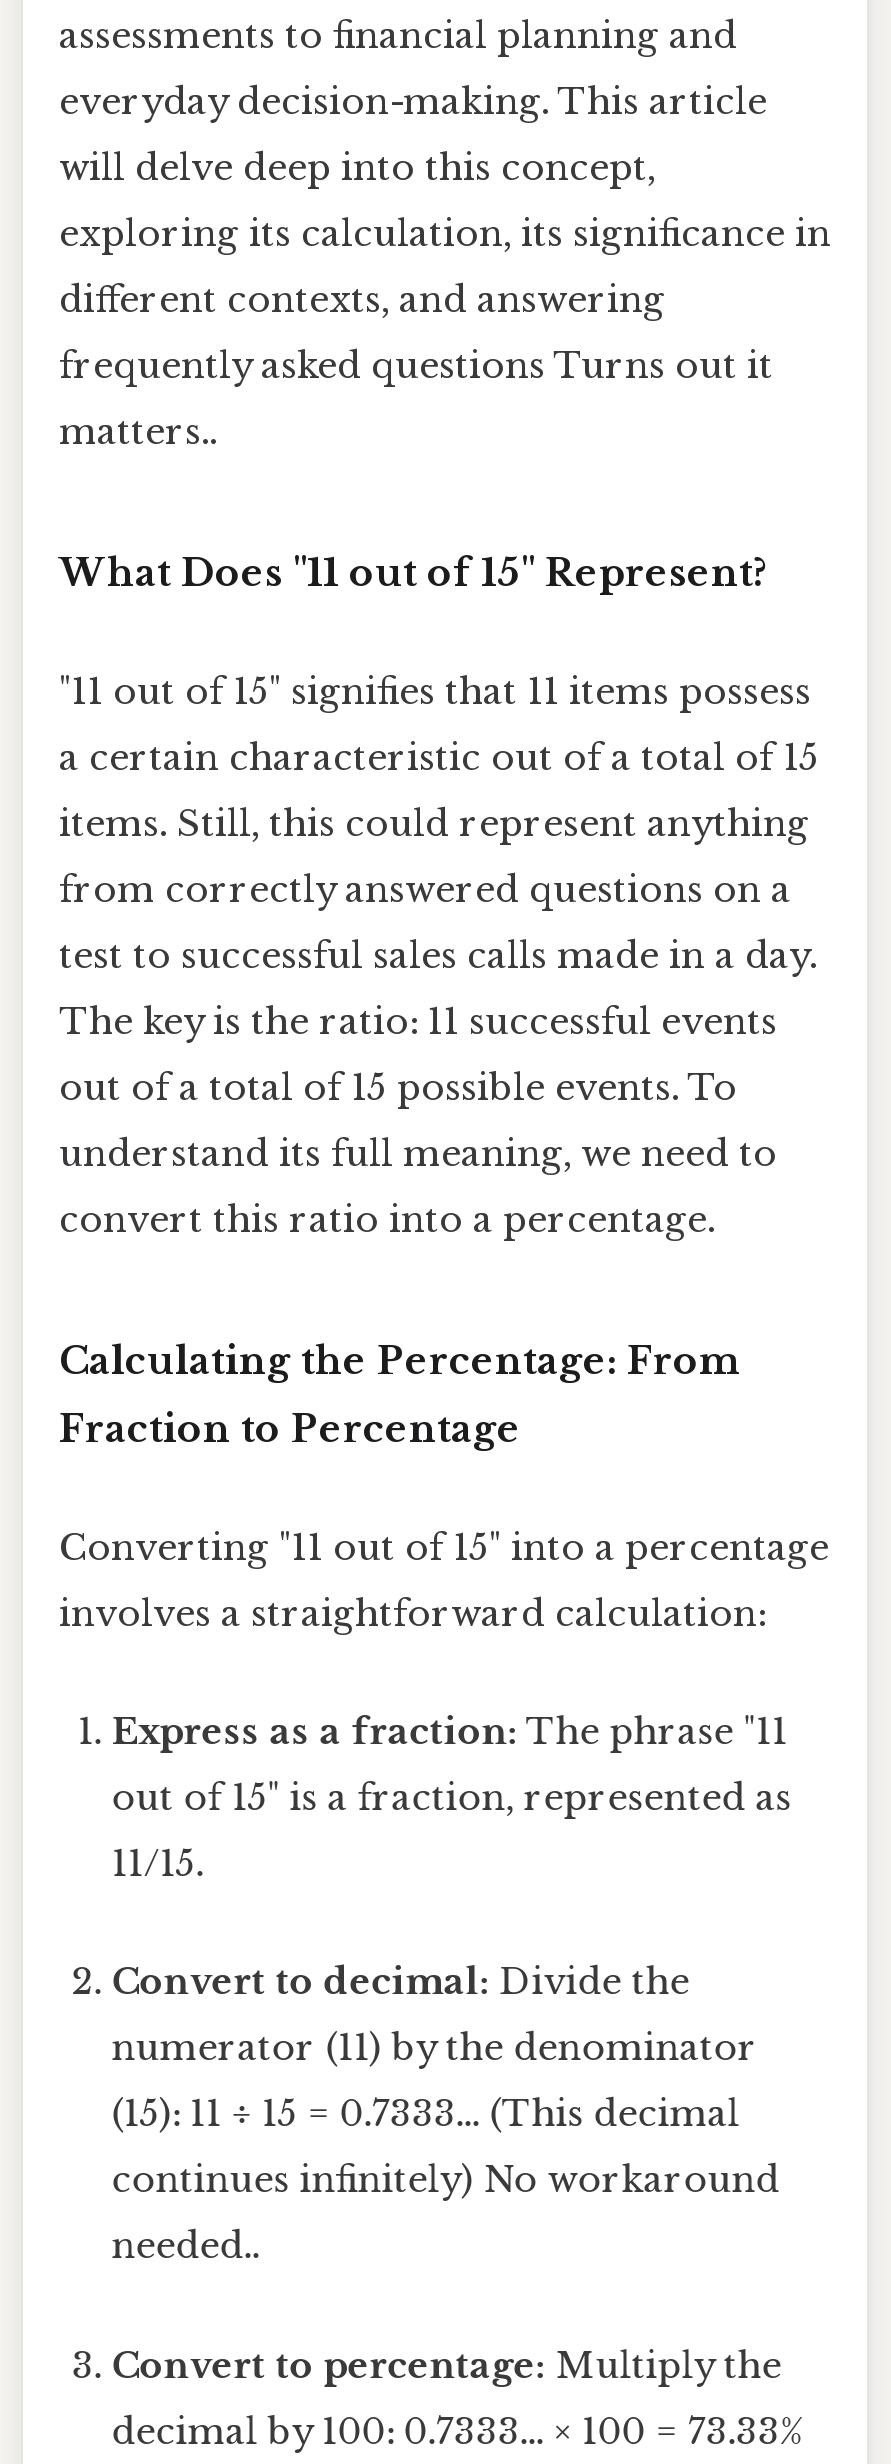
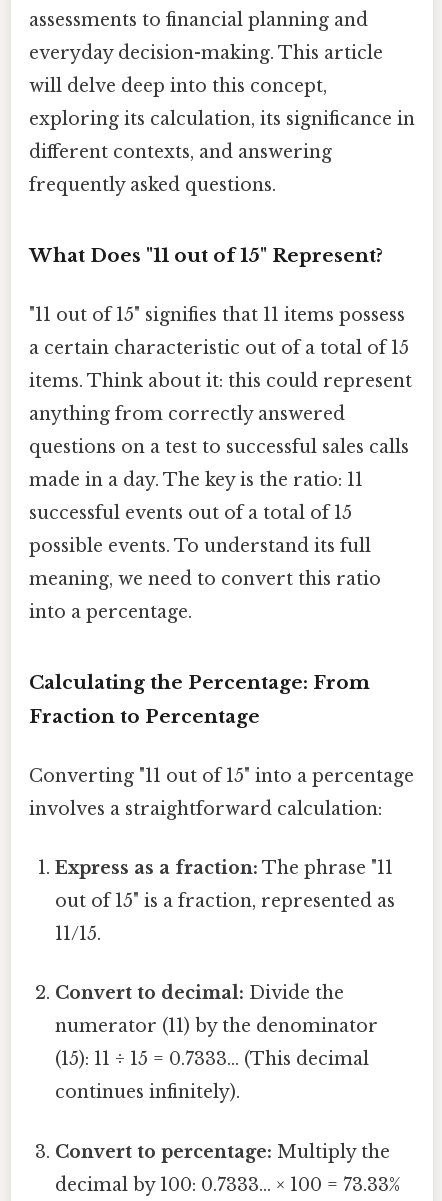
- frequently asked questions Turns out it
- matters..
+ frequently asked questions.

- items. Still, this could represent anything
- from correctly answered questions on a
- test to successful sales calls made in a day.
- The key is the ratio: 11 successful events
- out of a total of 15 possible events. To
- understand its full meaning, we need to
- convert this ratio into a percentage.
+ items. Think about it: this could represent
+ anything from correctly answered
+ questions on a test to successful sales calls
+ made in a day. The key is the ratio: 11
+ successful events out of a total of 15
+ possible events. To understand its full
+ meaning, we need to convert this ratio
+ into a percentage.

- continues infinitely) No workaround
- needed..
+ continues infinitely).
